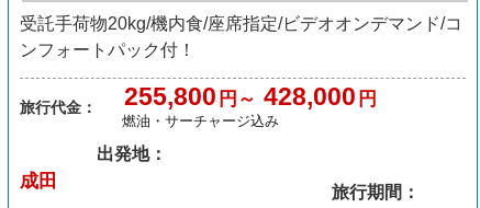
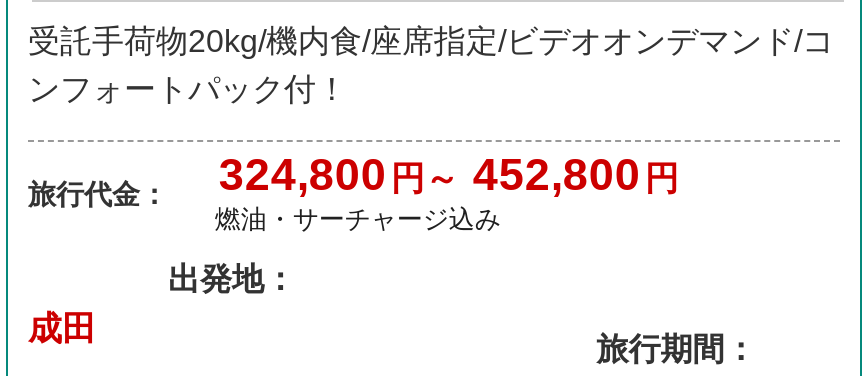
- 旅行代金： 255,800 円～ 428,000 円
+ 旅行代金： 324,800 円～ 452,800 円
